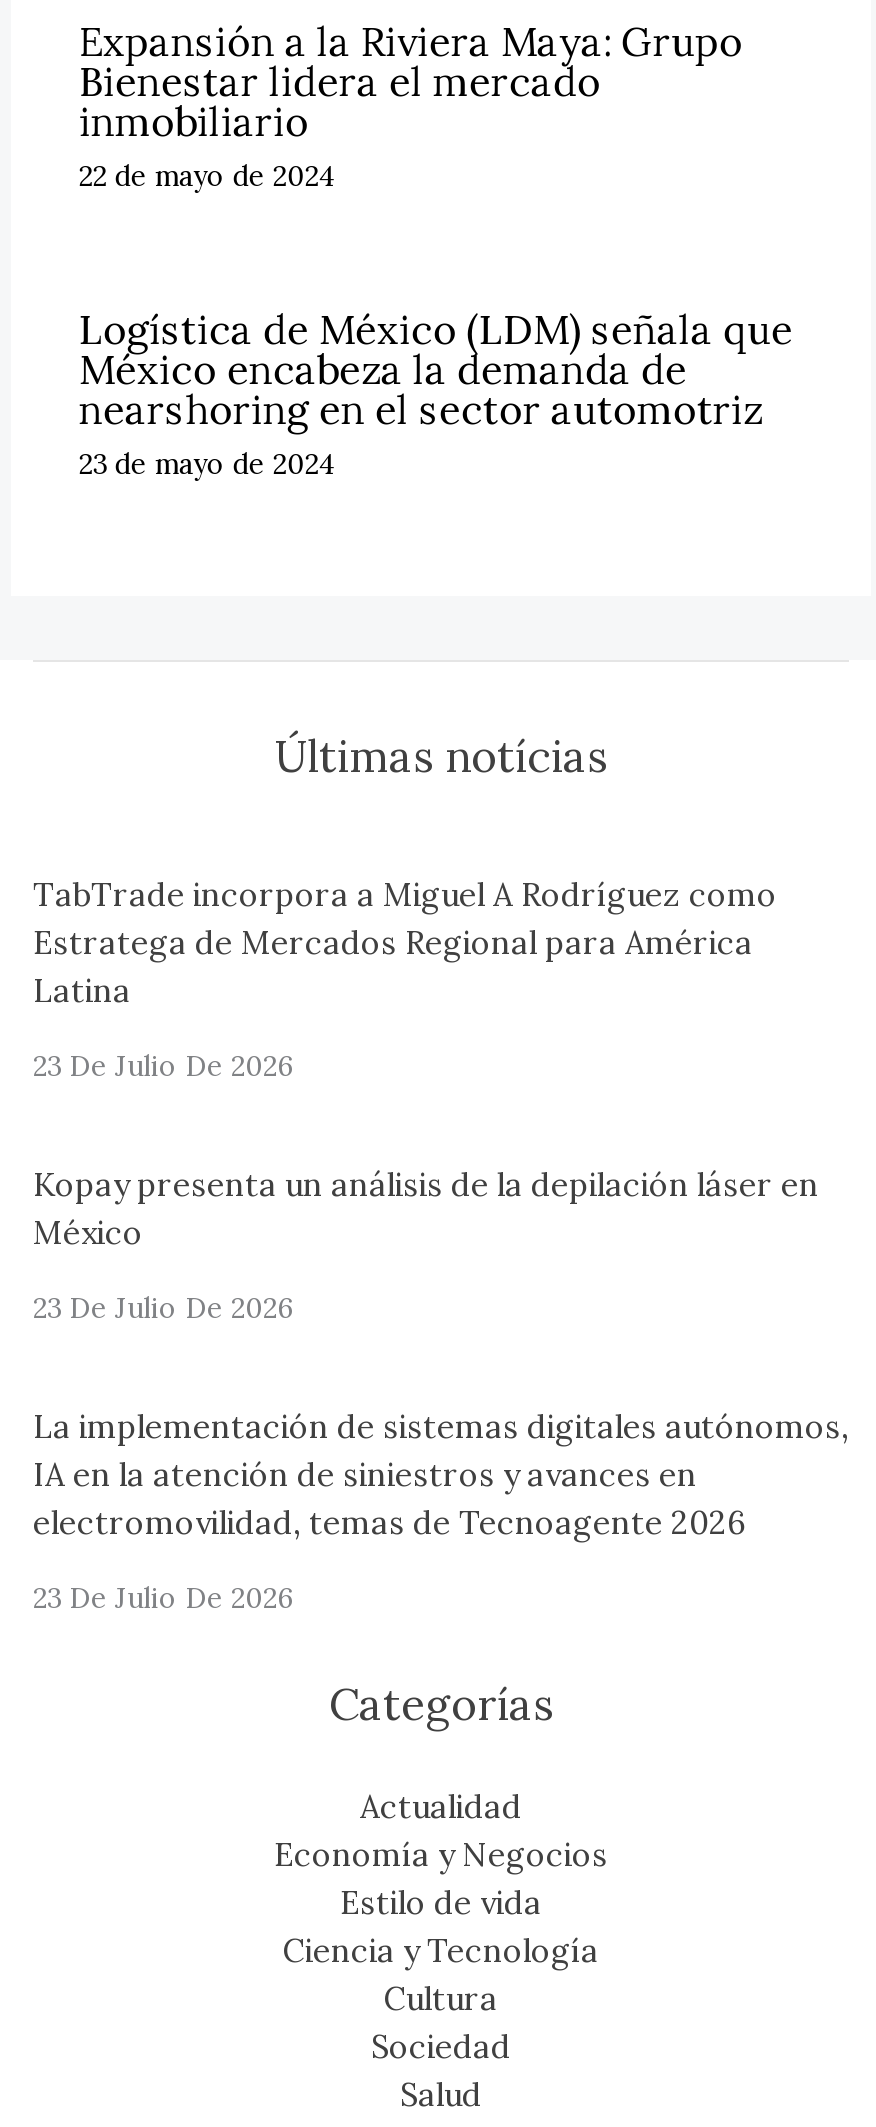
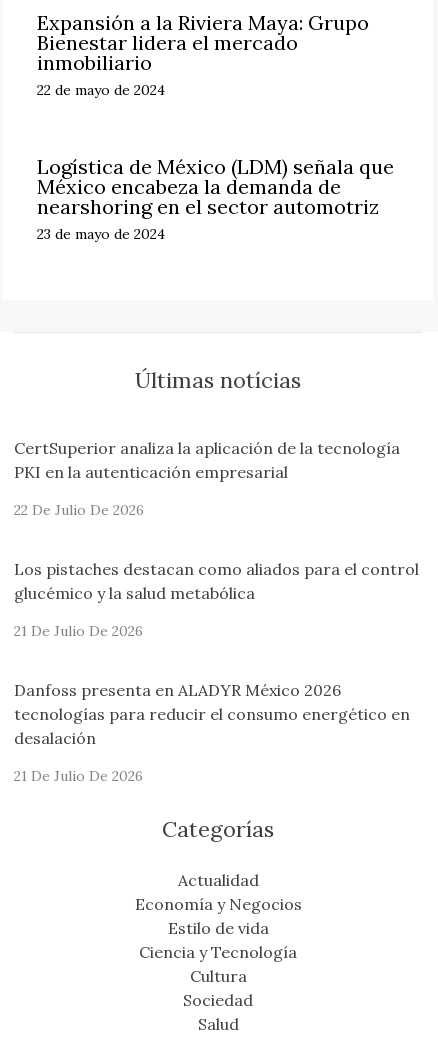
- TabTrade incorpora a Miguel A Rodríguez como
- Estratega de Mercados Regional para América
- Latina
+ CertSuperior analiza la aplicación de la tecnología
+ PKI en la autenticación empresarial

- 23 De Julio De 2026
+ 22 De Julio De 2026

- Kopay presenta un análisis de la depilación láser en
- México
+ Los pistaches destacan como aliados para el control
+ glucémico y la salud metabólica

- 23 De Julio De 2026
+ 21 De Julio De 2026

- La implementación de sistemas digitales autónomos,
- IA en la atención de siniestros y avances en
- electromovilidad, temas de Tecnoagente 2026
+ Danfoss presenta en ALADYR México 2026
+ tecnologías para reducir el consumo energético en
+ desalación

- 23 De Julio De 2026
+ 21 De Julio De 2026
